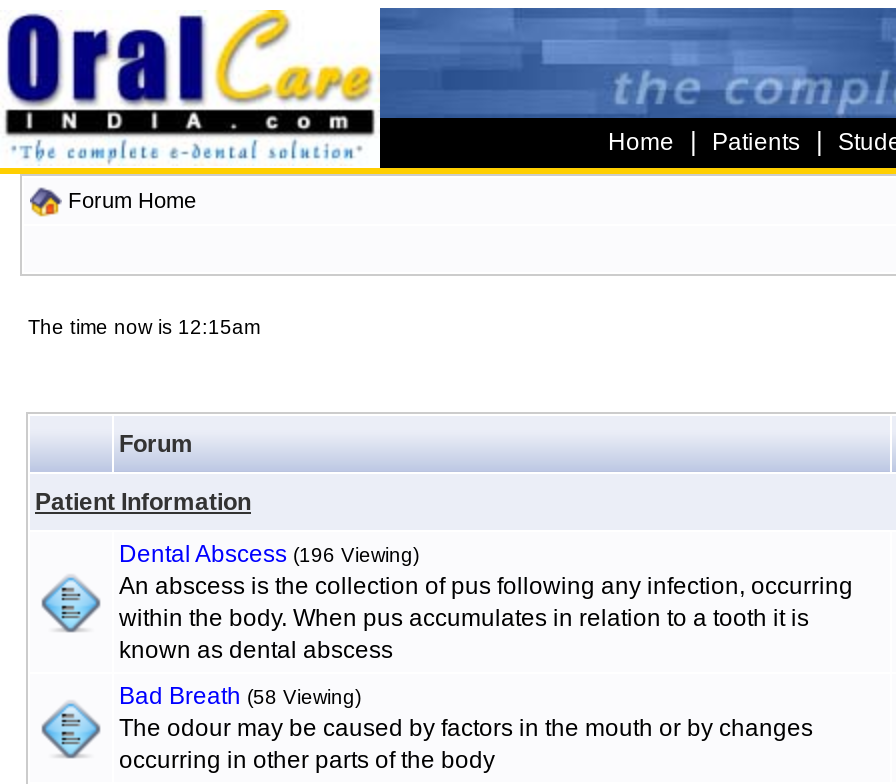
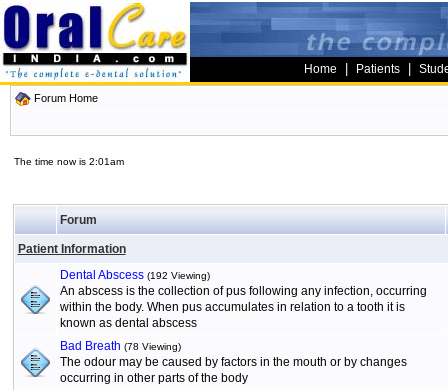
- The time now is 12:15am
+ The time now is 2:01am

- Dental Abscess (196 Viewing)
+ Dental Abscess (192 Viewing)

- Bad Breath (58 Viewing)
+ Bad Breath (78 Viewing)
